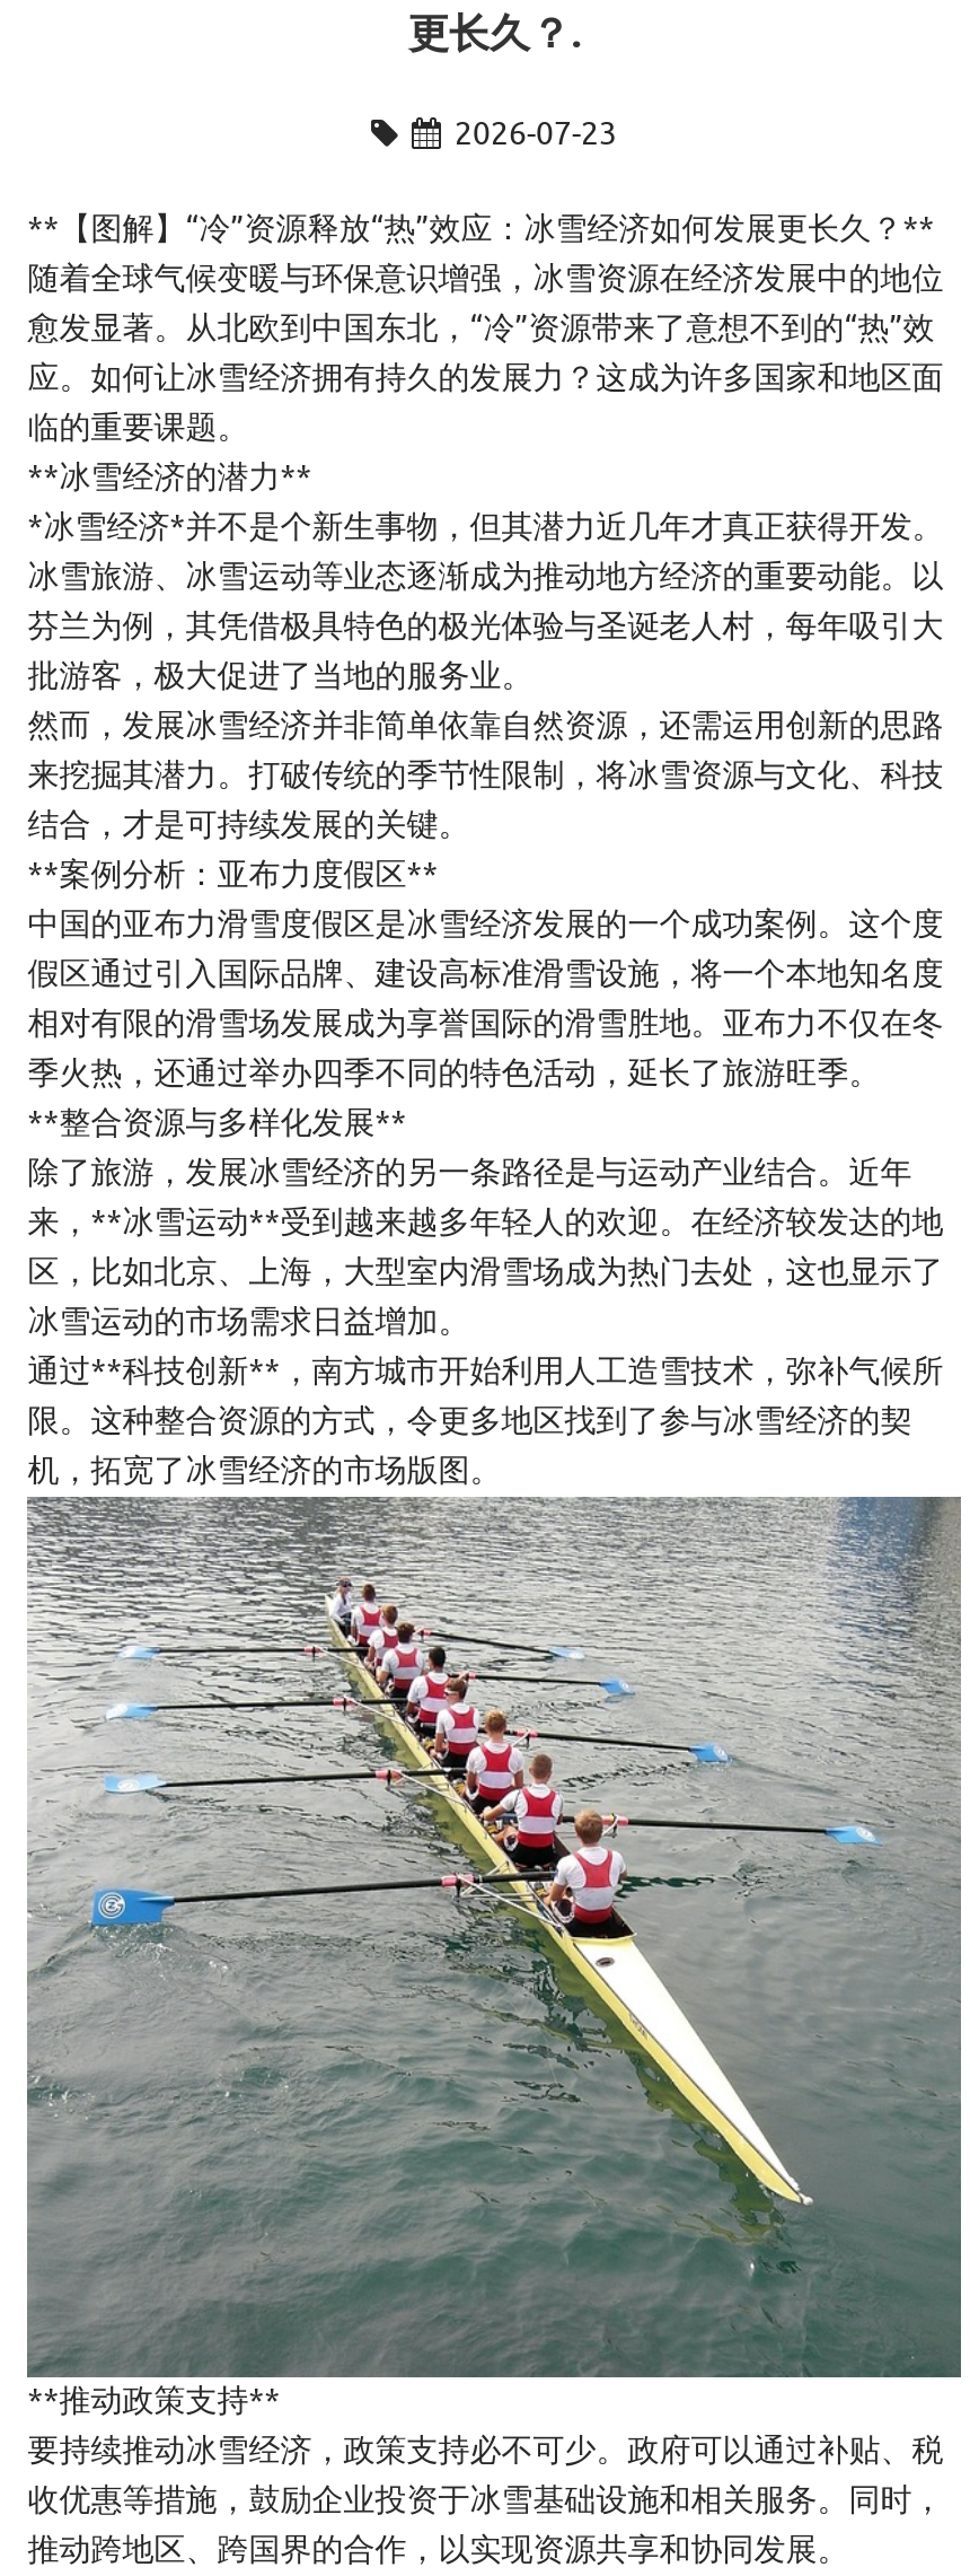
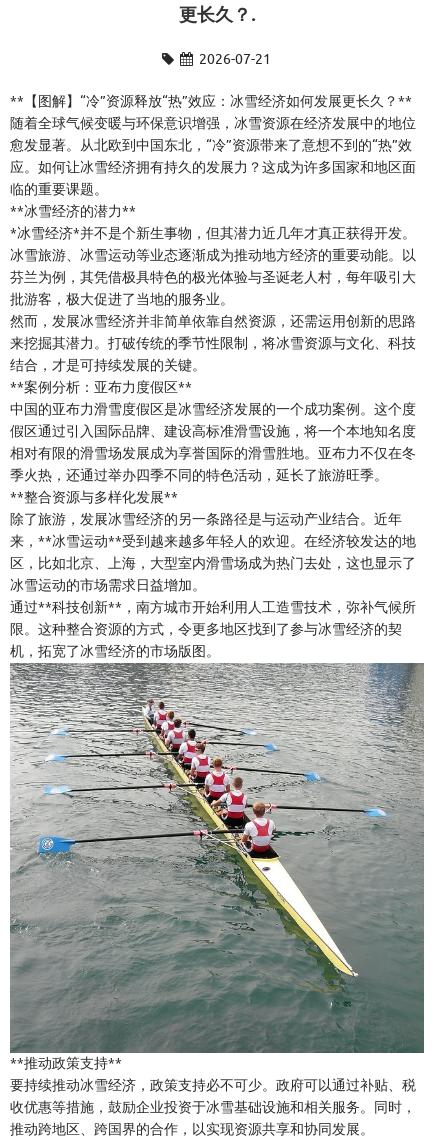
- 2026-07-23
+ 2026-07-21
